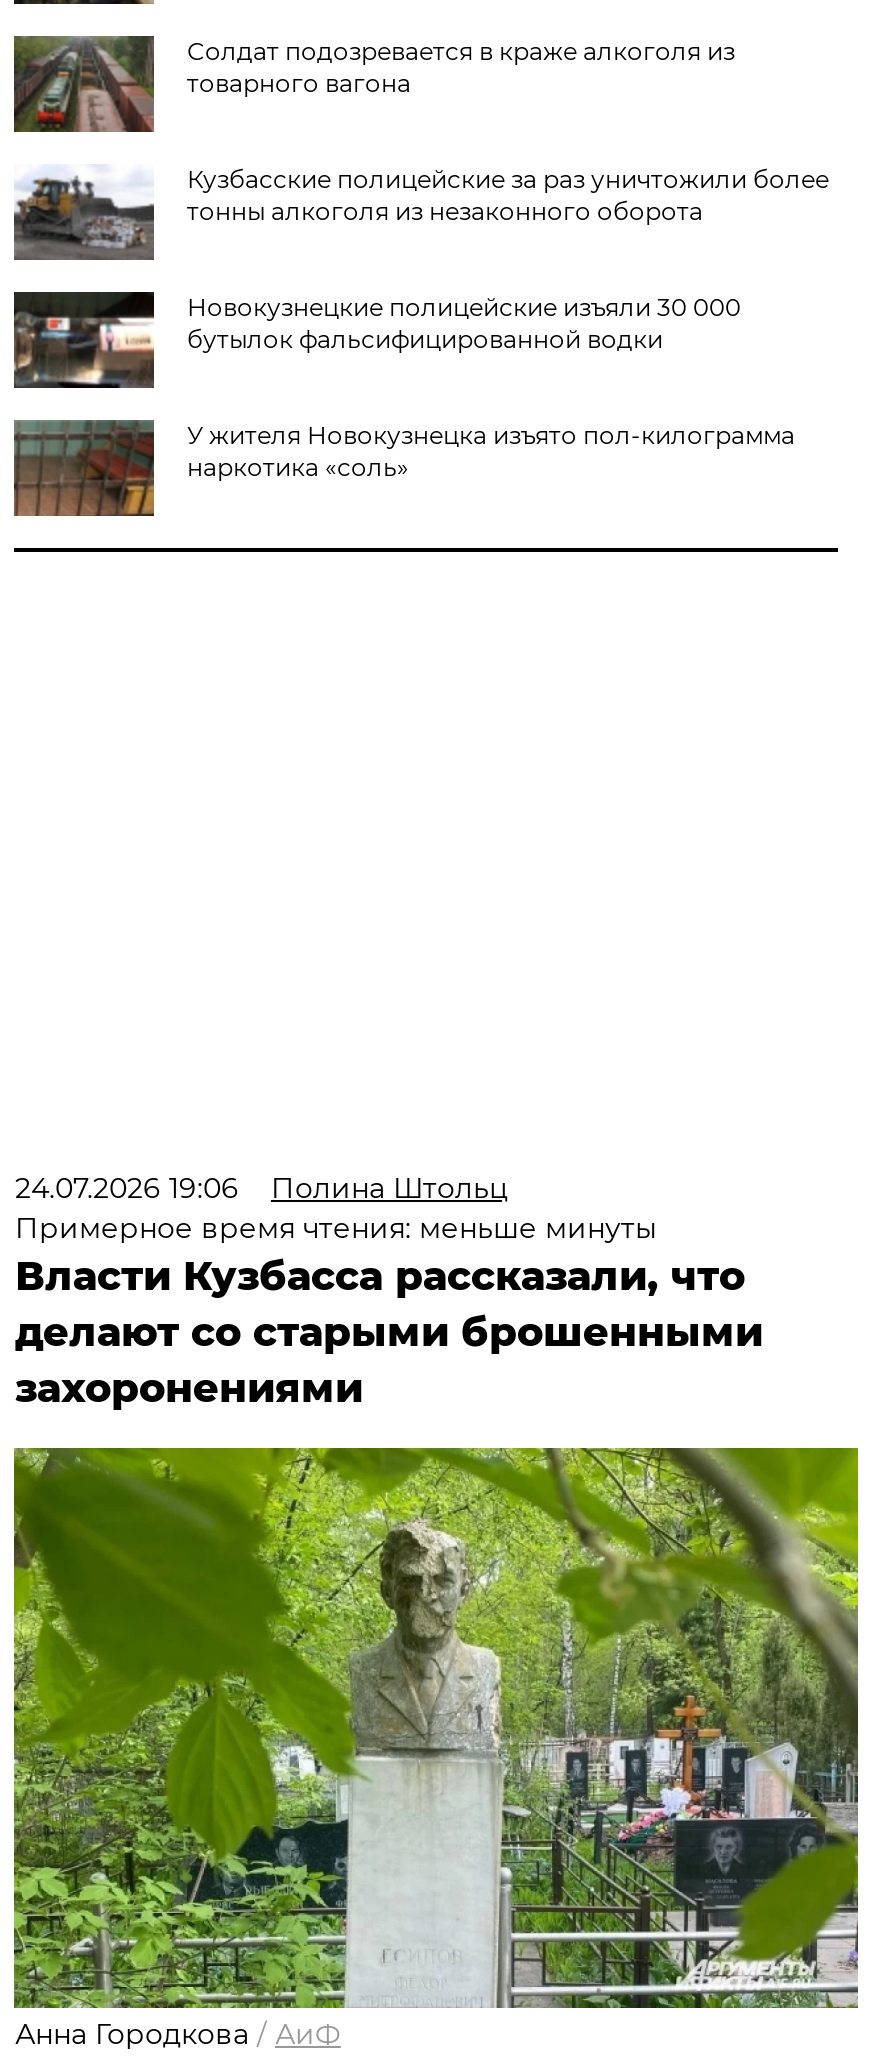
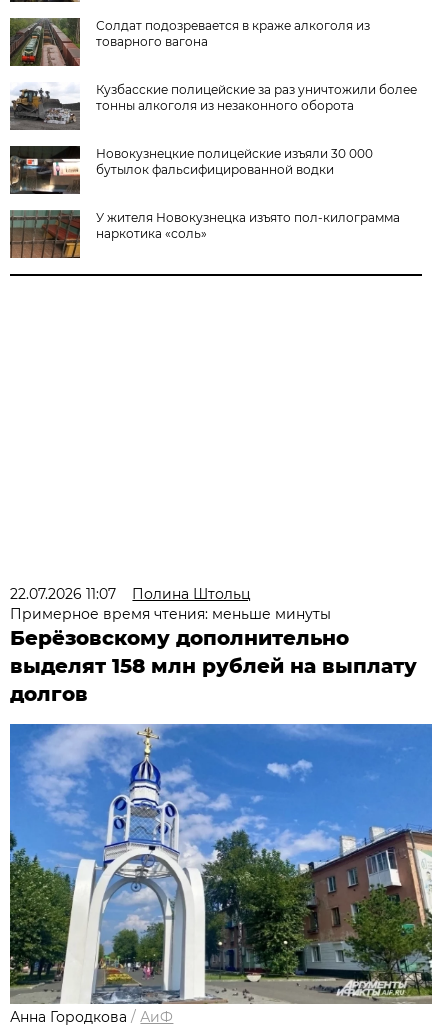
- 24.07.2026 19:06 Полина Штольц
+ 22.07.2026 11:07 Полина Штольц

- Власти Кузбасса рассказали, что
- делают со старыми брошенными
- захоронениями
+ Берёзовскому дополнительно
+ выделят 158 млн рублей на выплату
+ долгов

- [image]
+ [image]
